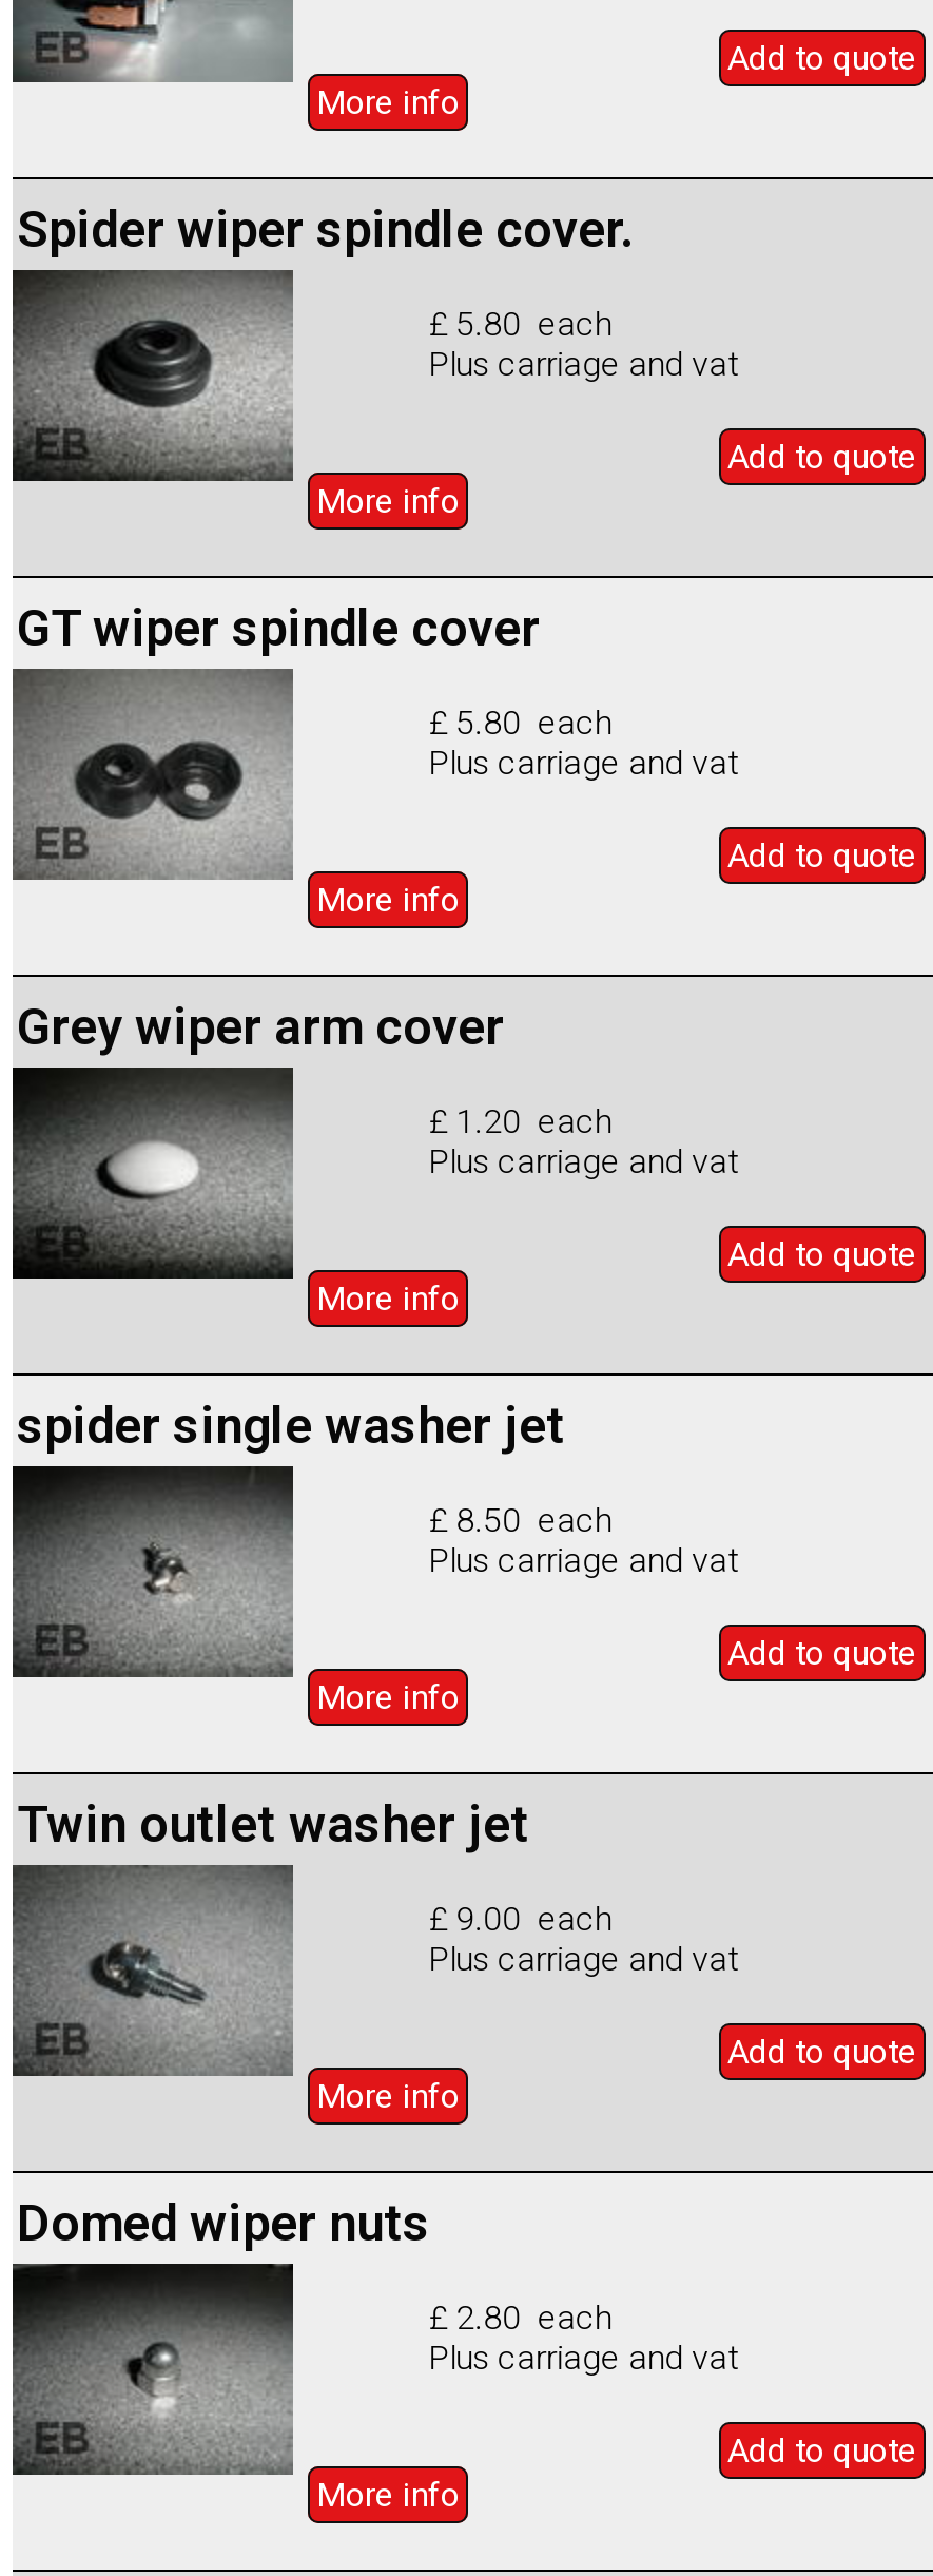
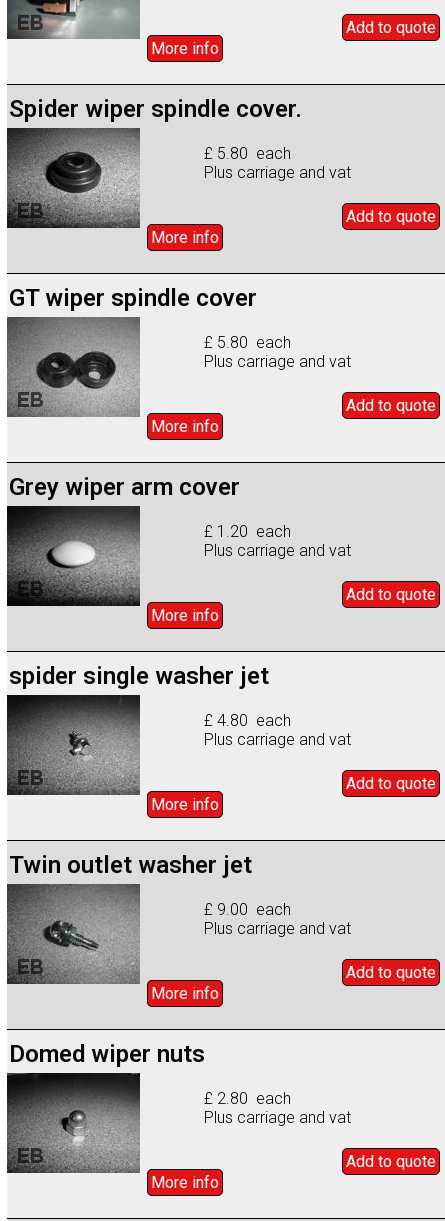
- £ 8.50 each
+ £ 4.80 each
